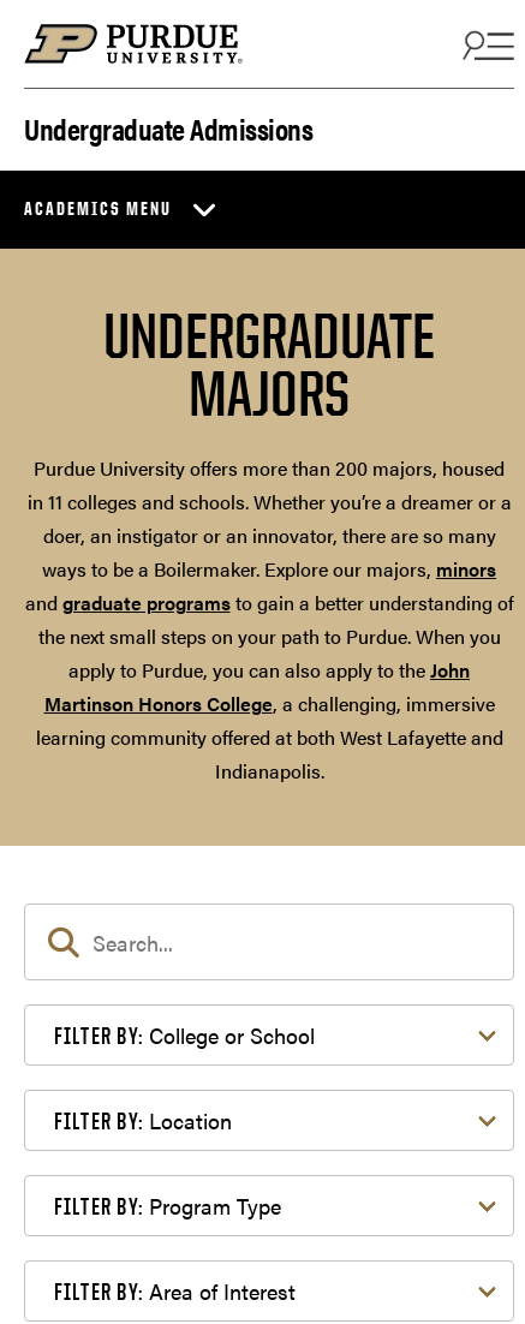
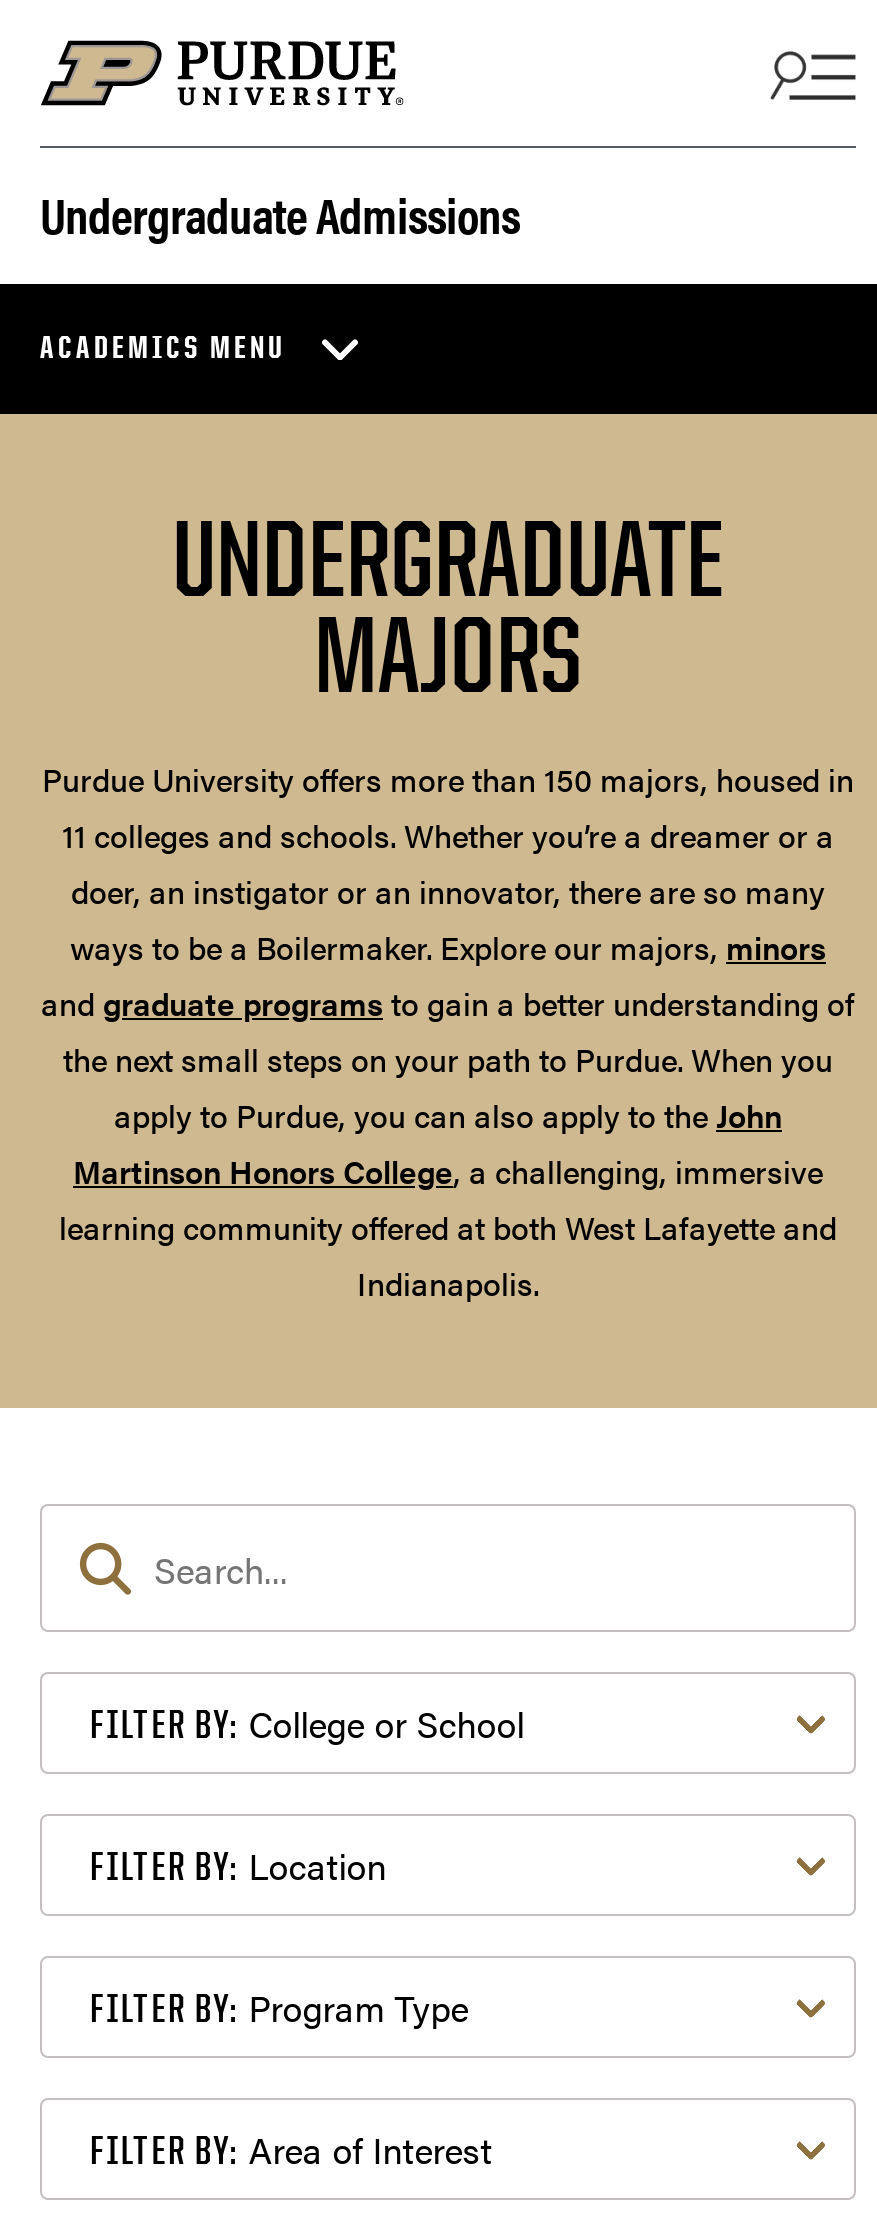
- Purdue University offers more than 200 majors, housed
- in 11 colleges and schools. Whether you’re a dreamer or a
+ Purdue University offers more than 150 majors, housed in
+ 11 colleges and schools. Whether you’re a dreamer or a
